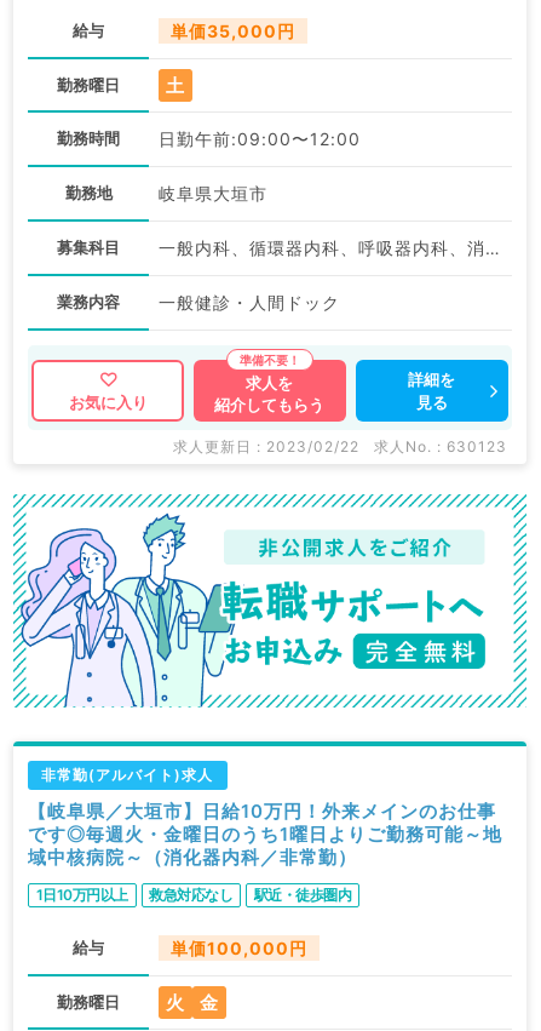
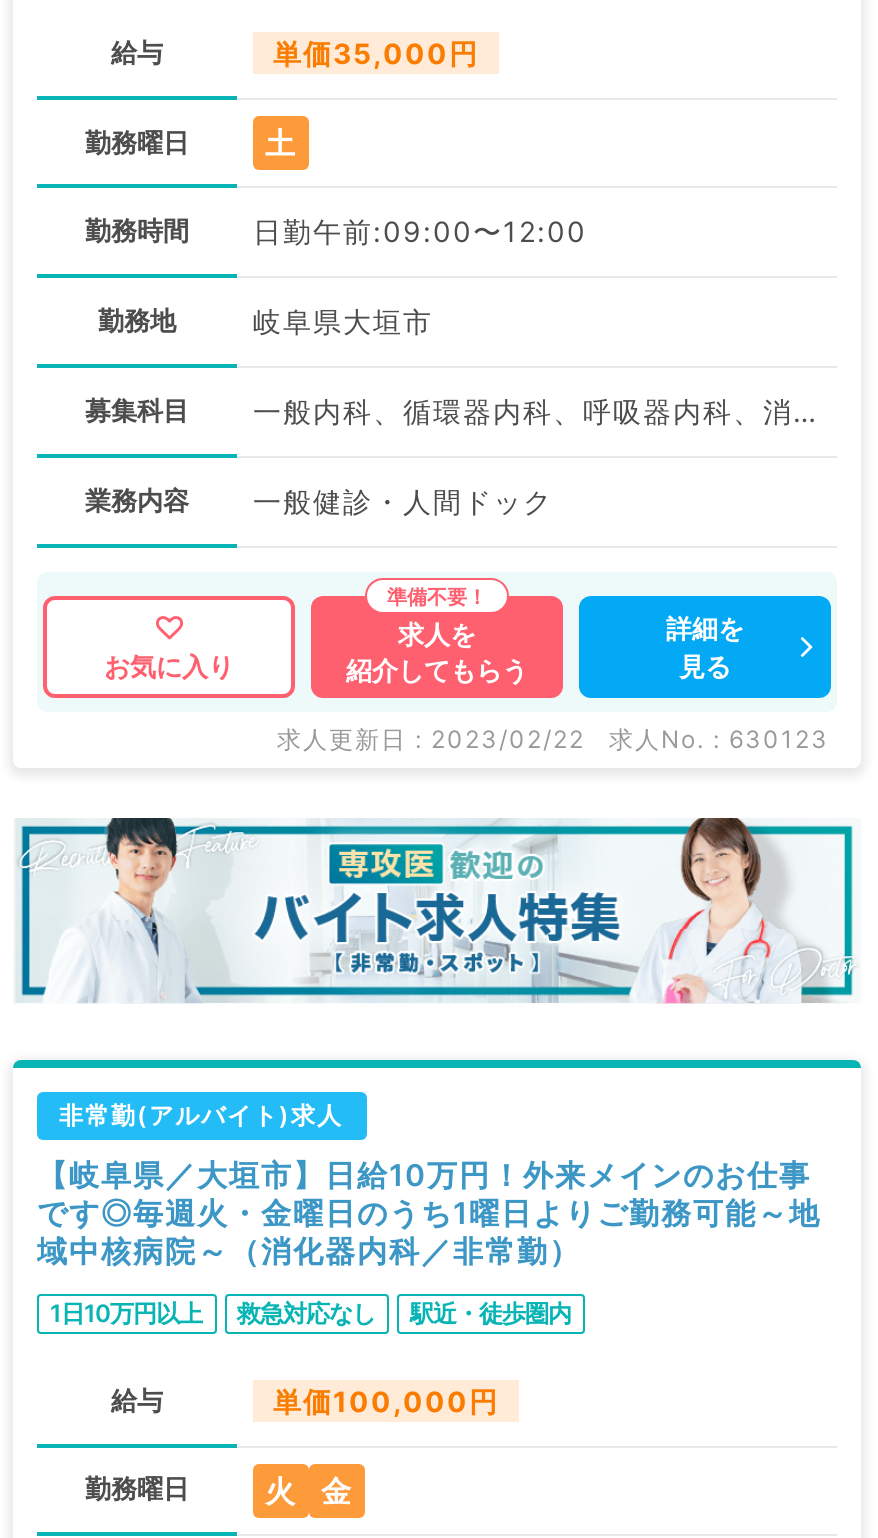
- [image]
+ [image]
